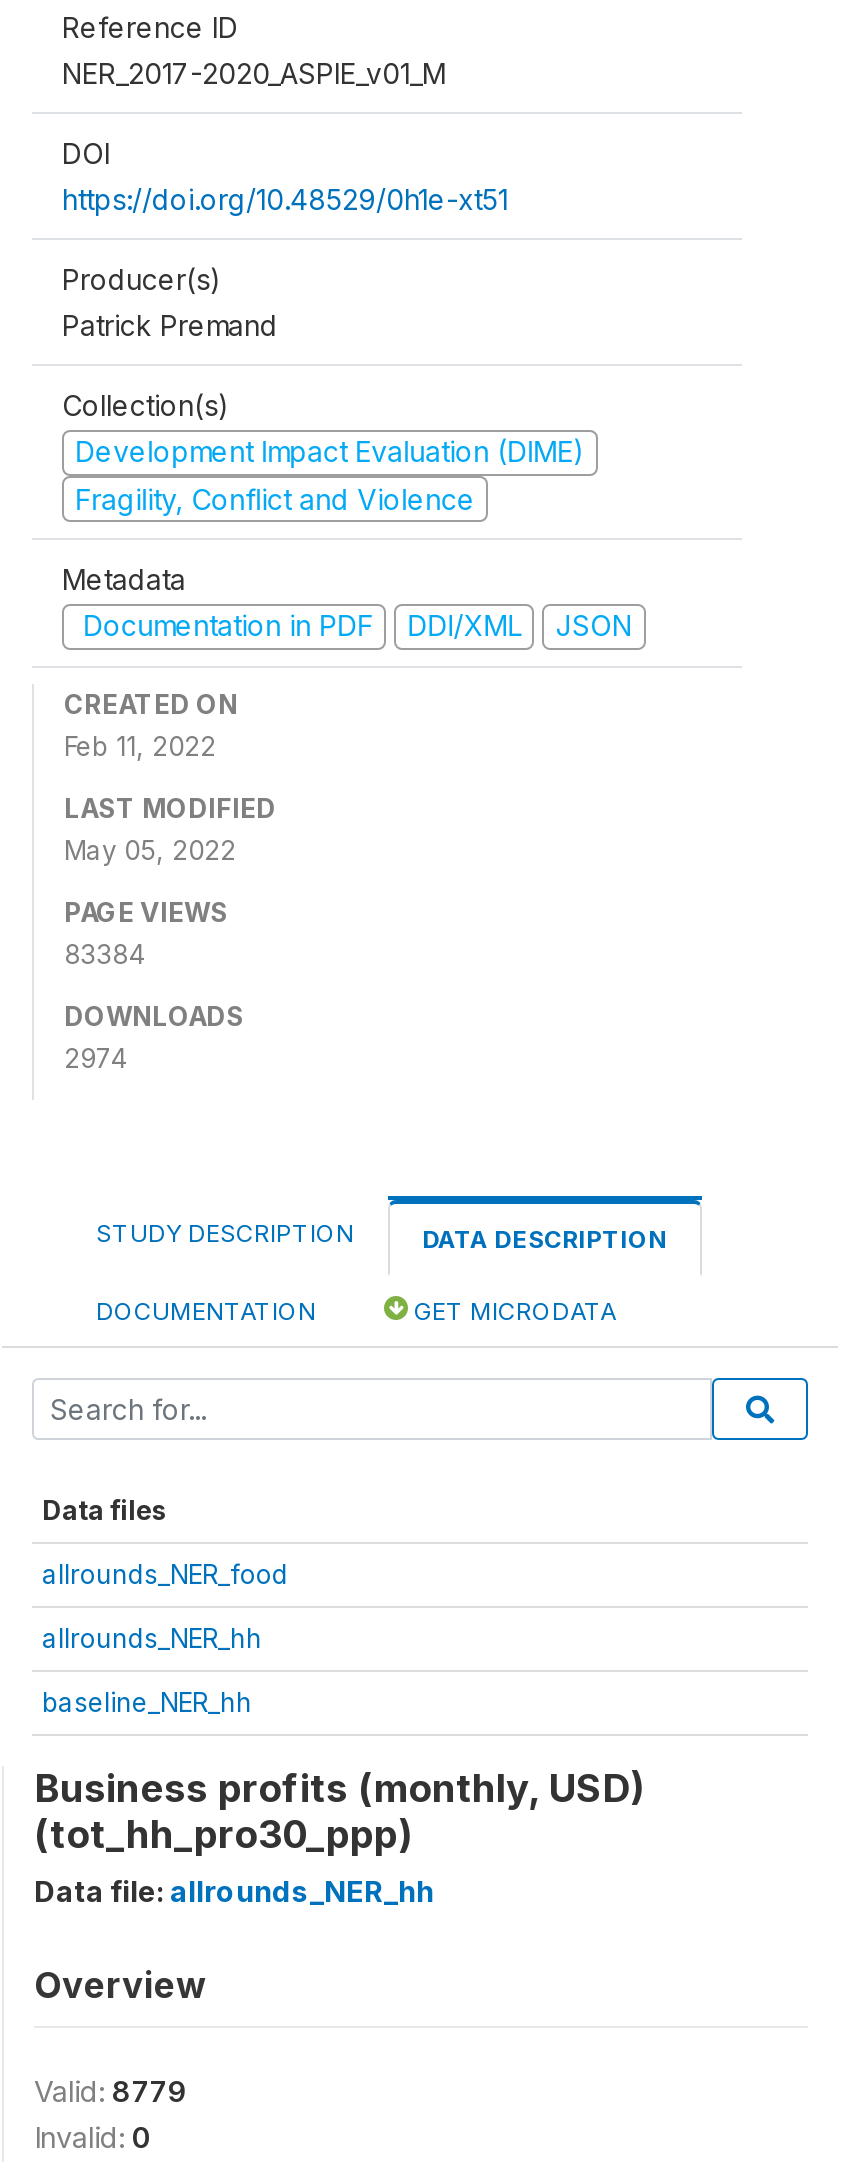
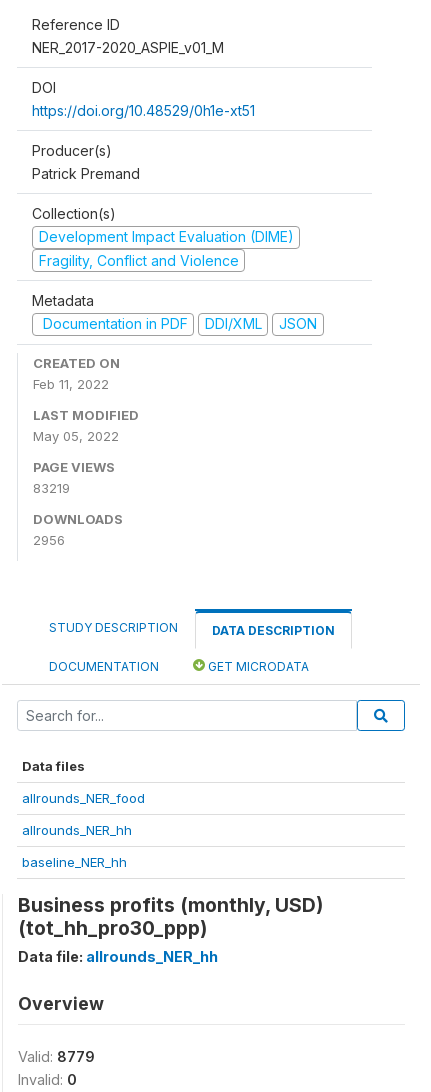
- 83384
+ 83219

- 2974
+ 2956
